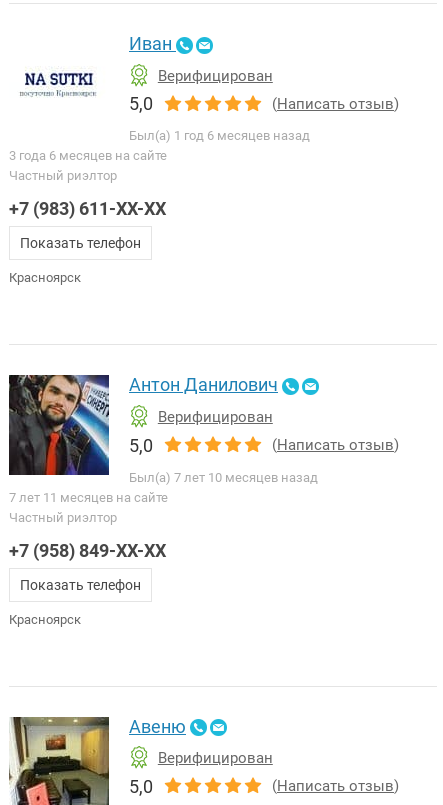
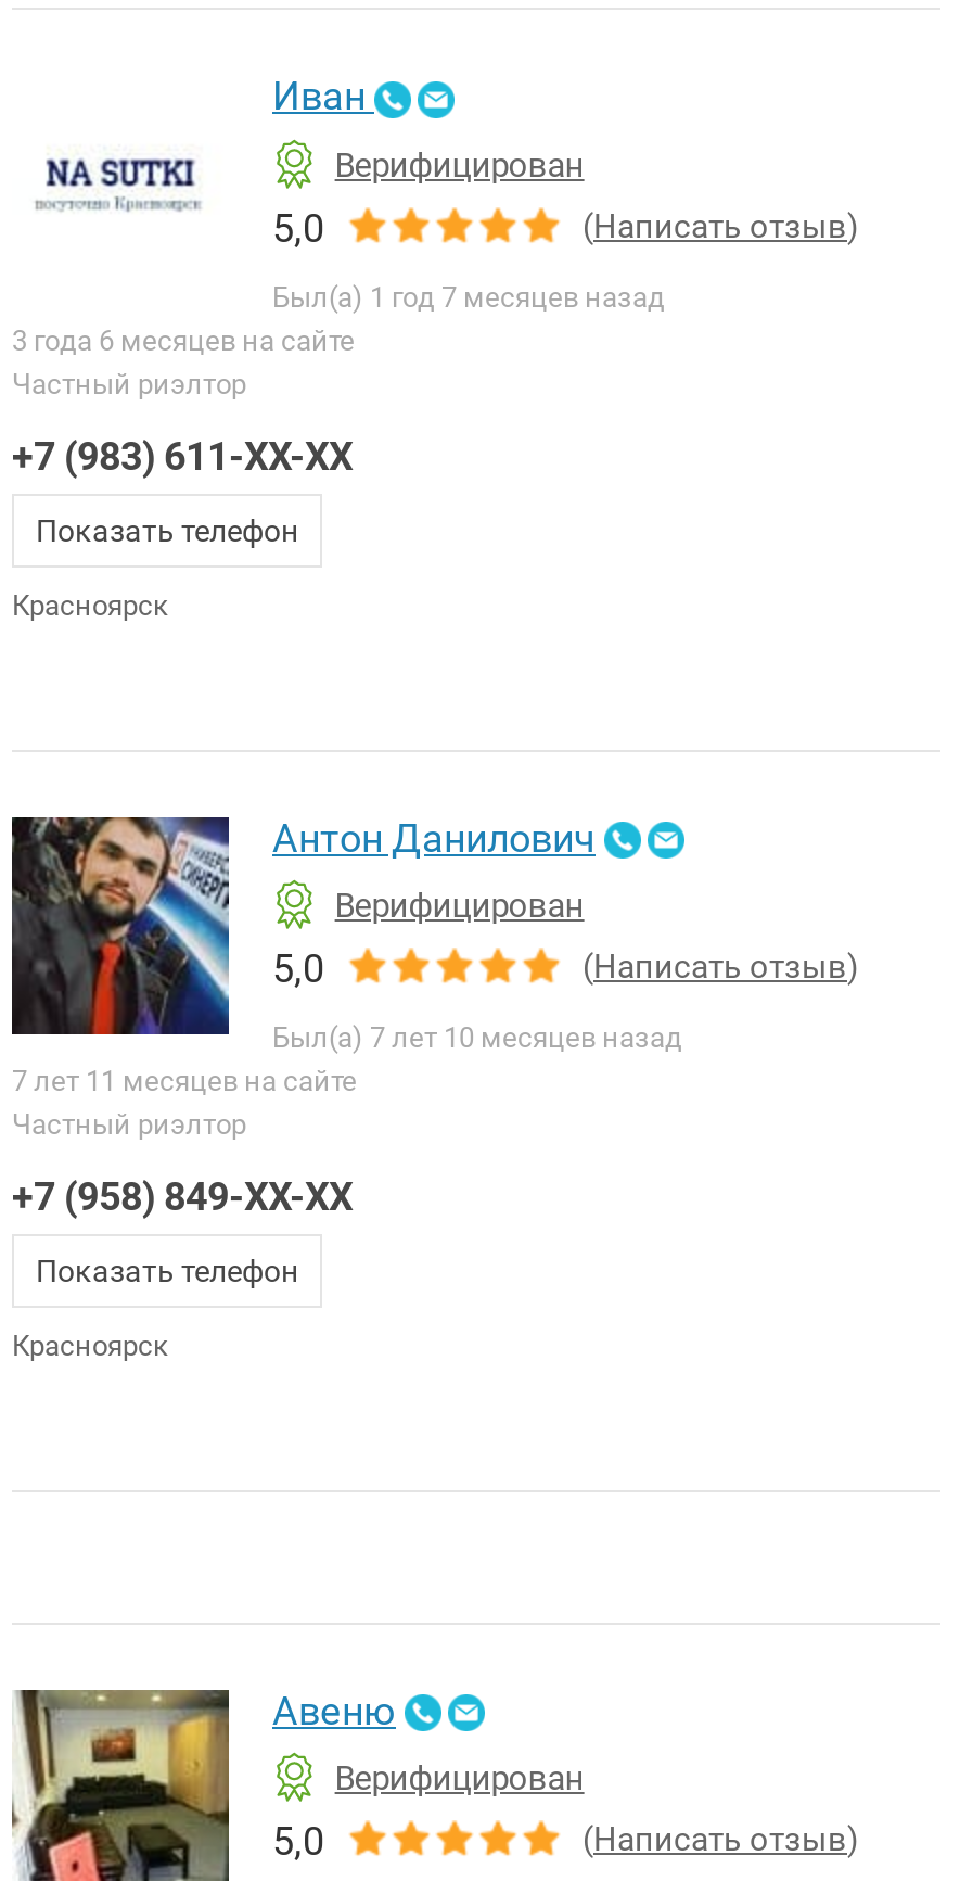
- Был(а) 1 год 6 месяцев назад
+ Был(а) 1 год 7 месяцев назад
